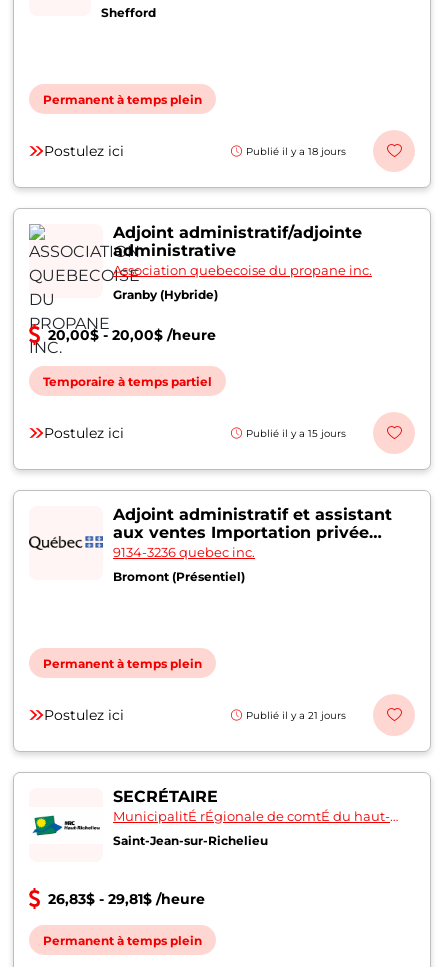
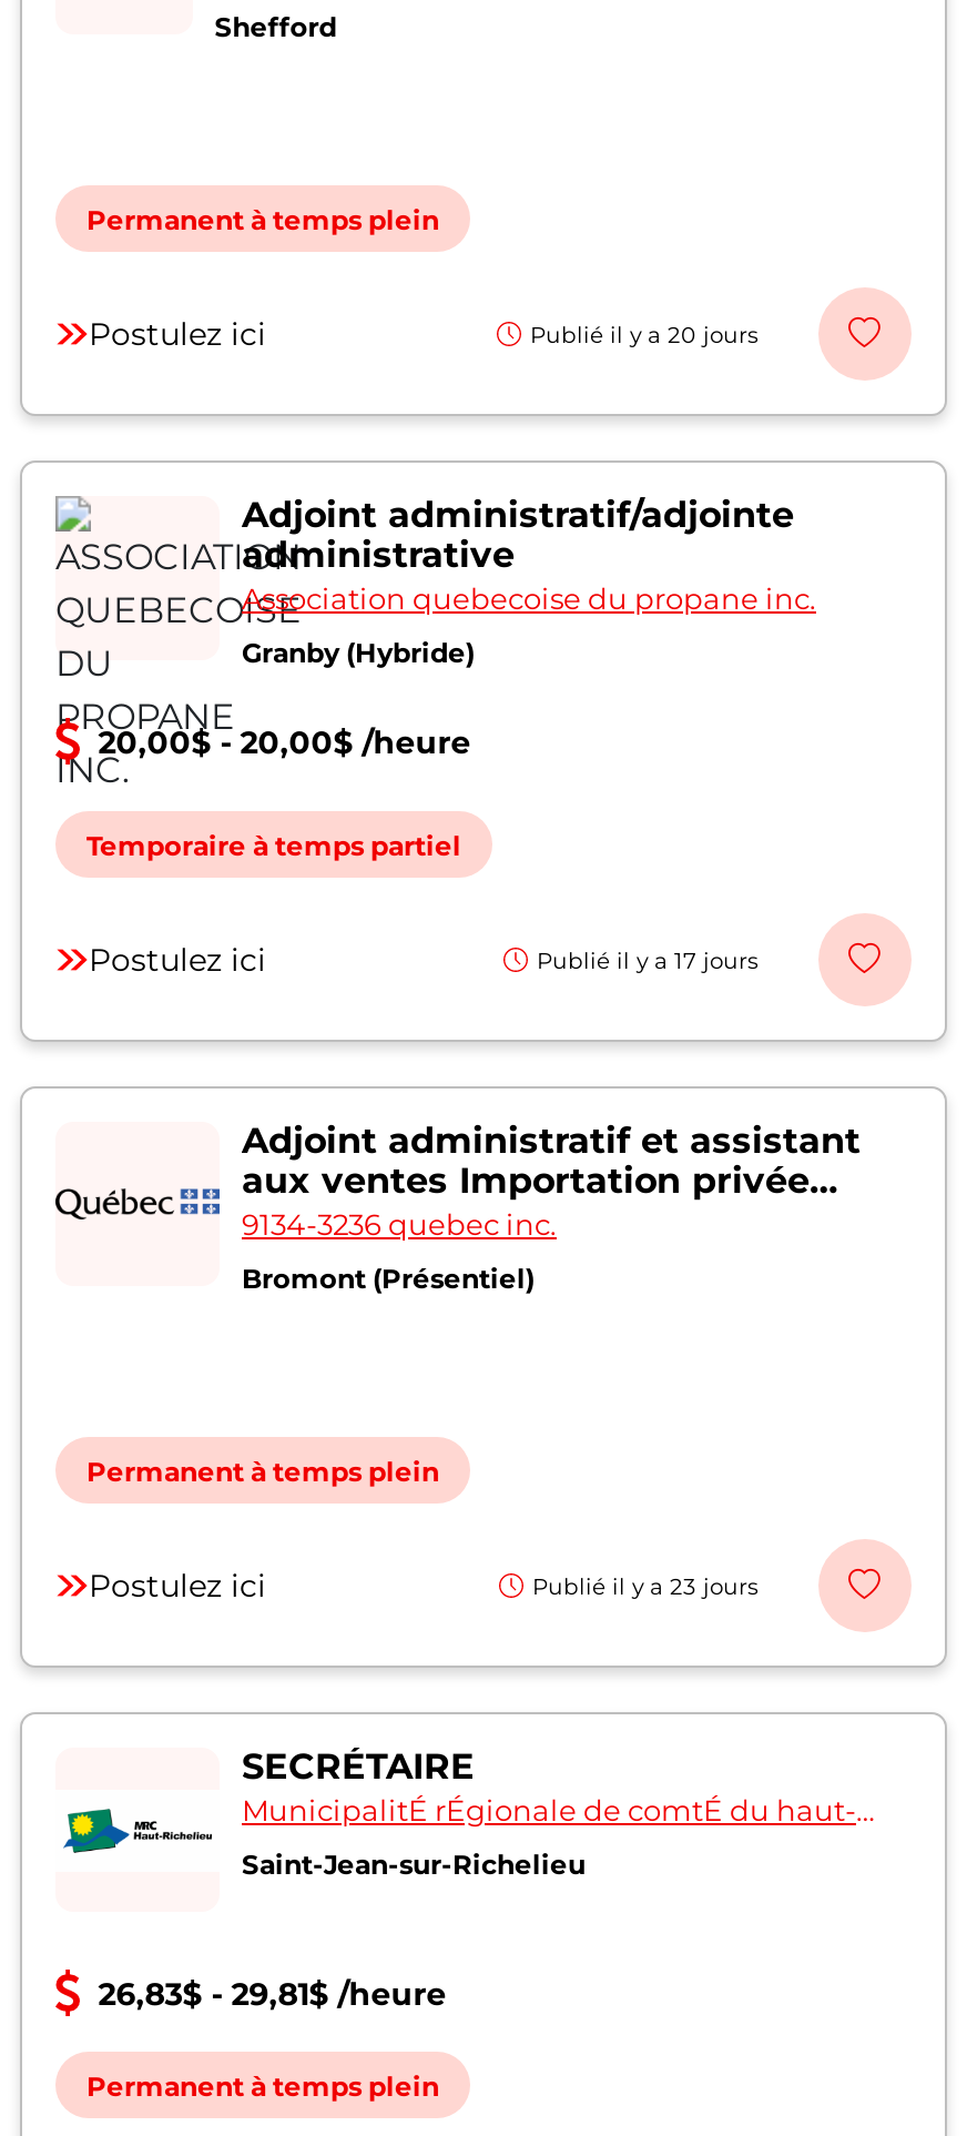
- Publié il y a 18 jours
+ Publié il y a 20 jours

- Publié il y a 15 jours
+ Publié il y a 17 jours

- Publié il y a 21 jours
+ Publié il y a 23 jours
